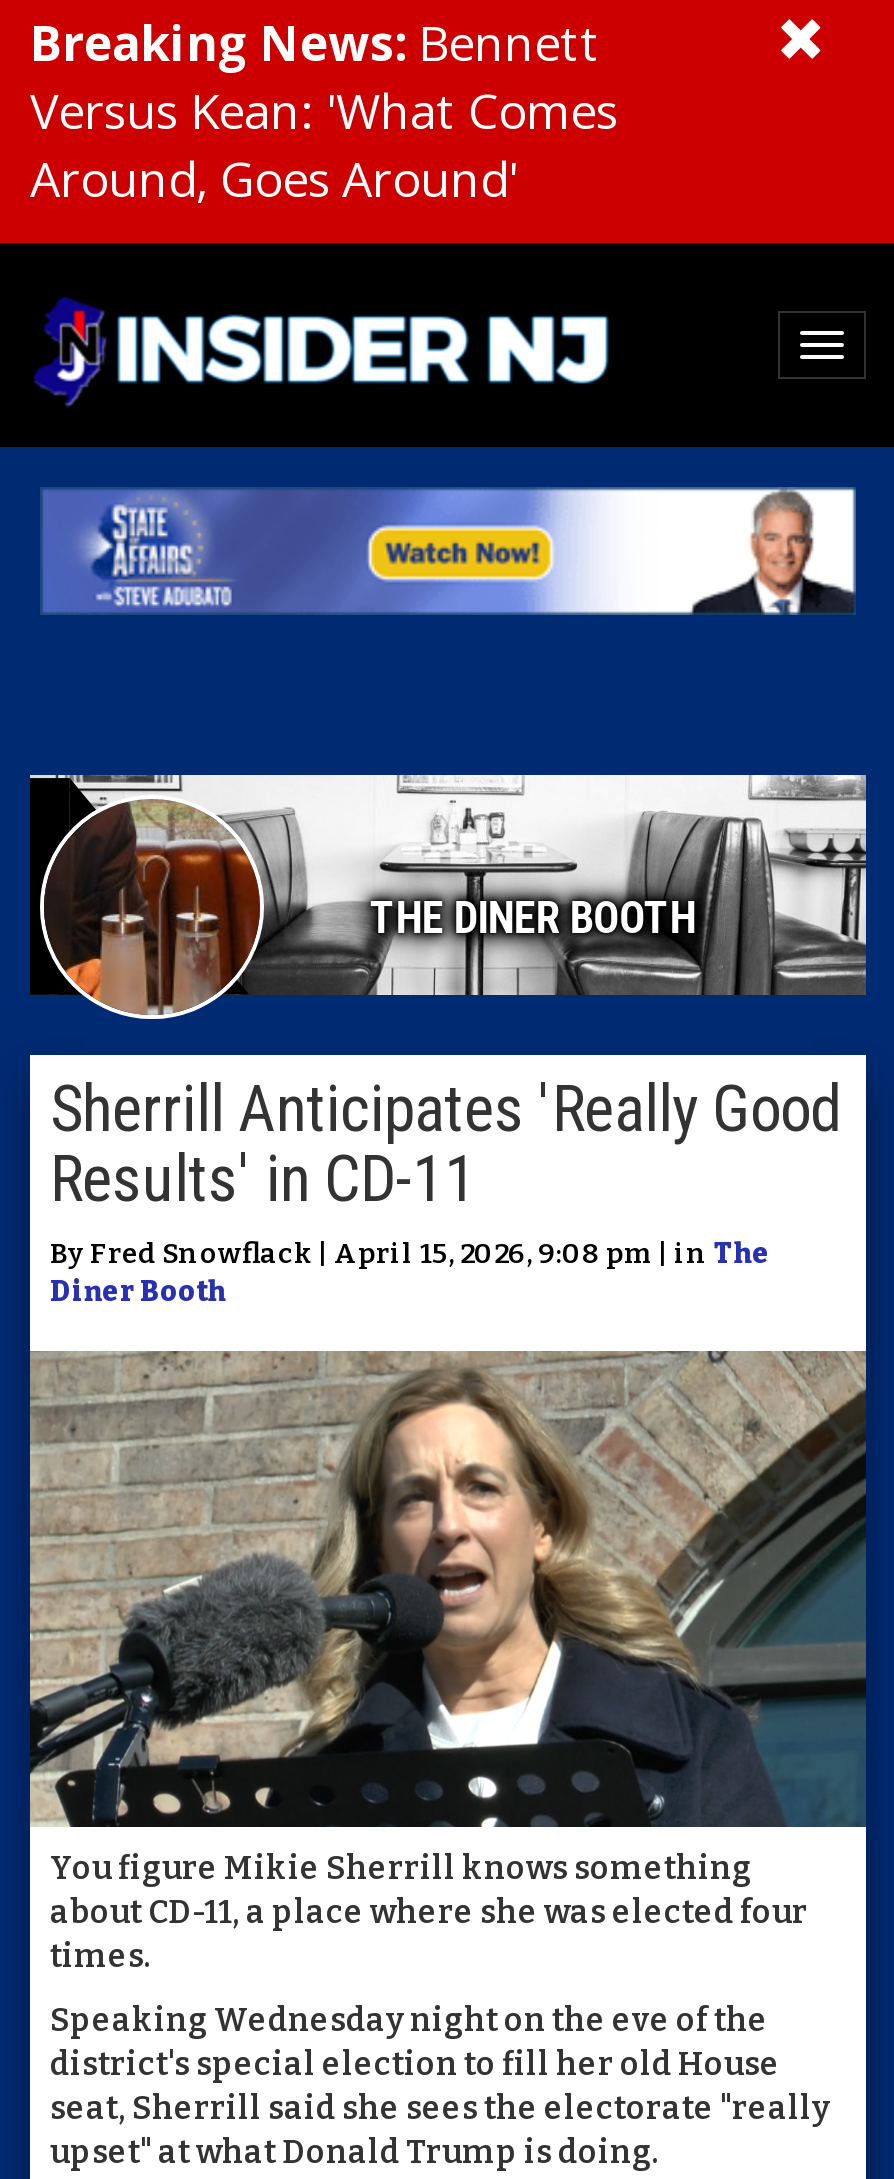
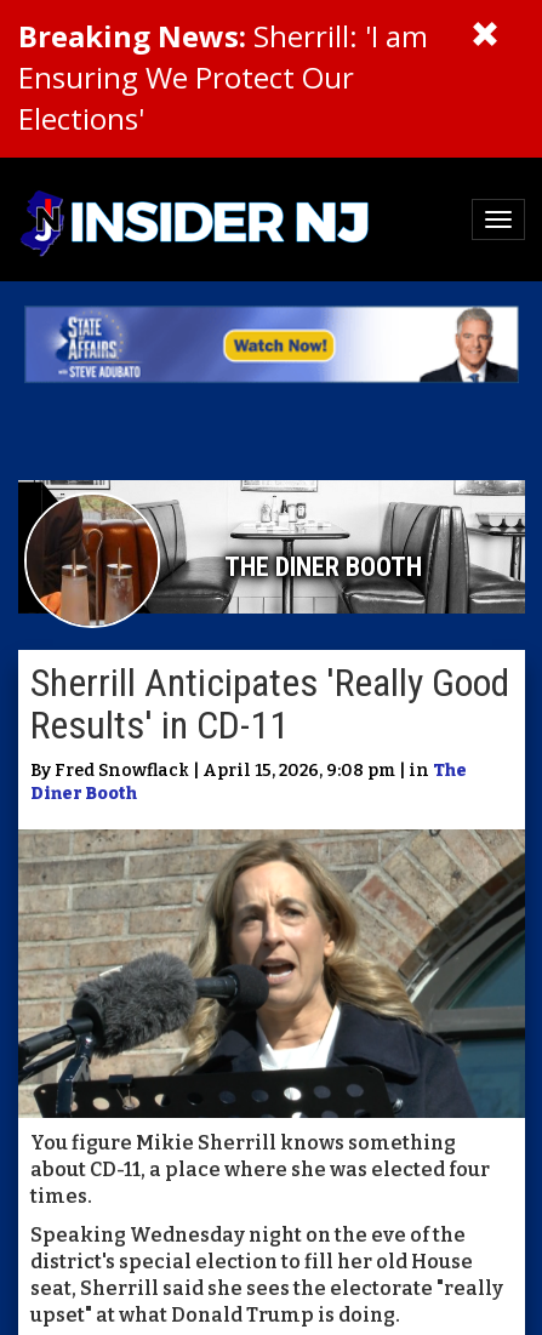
- Breaking News: Bennett
- Versus Kean: 'What Comes
- Around, Goes Around'
+ Breaking News: Sherrill: 'I am
+ Ensuring We Protect Our
+ Elections'
